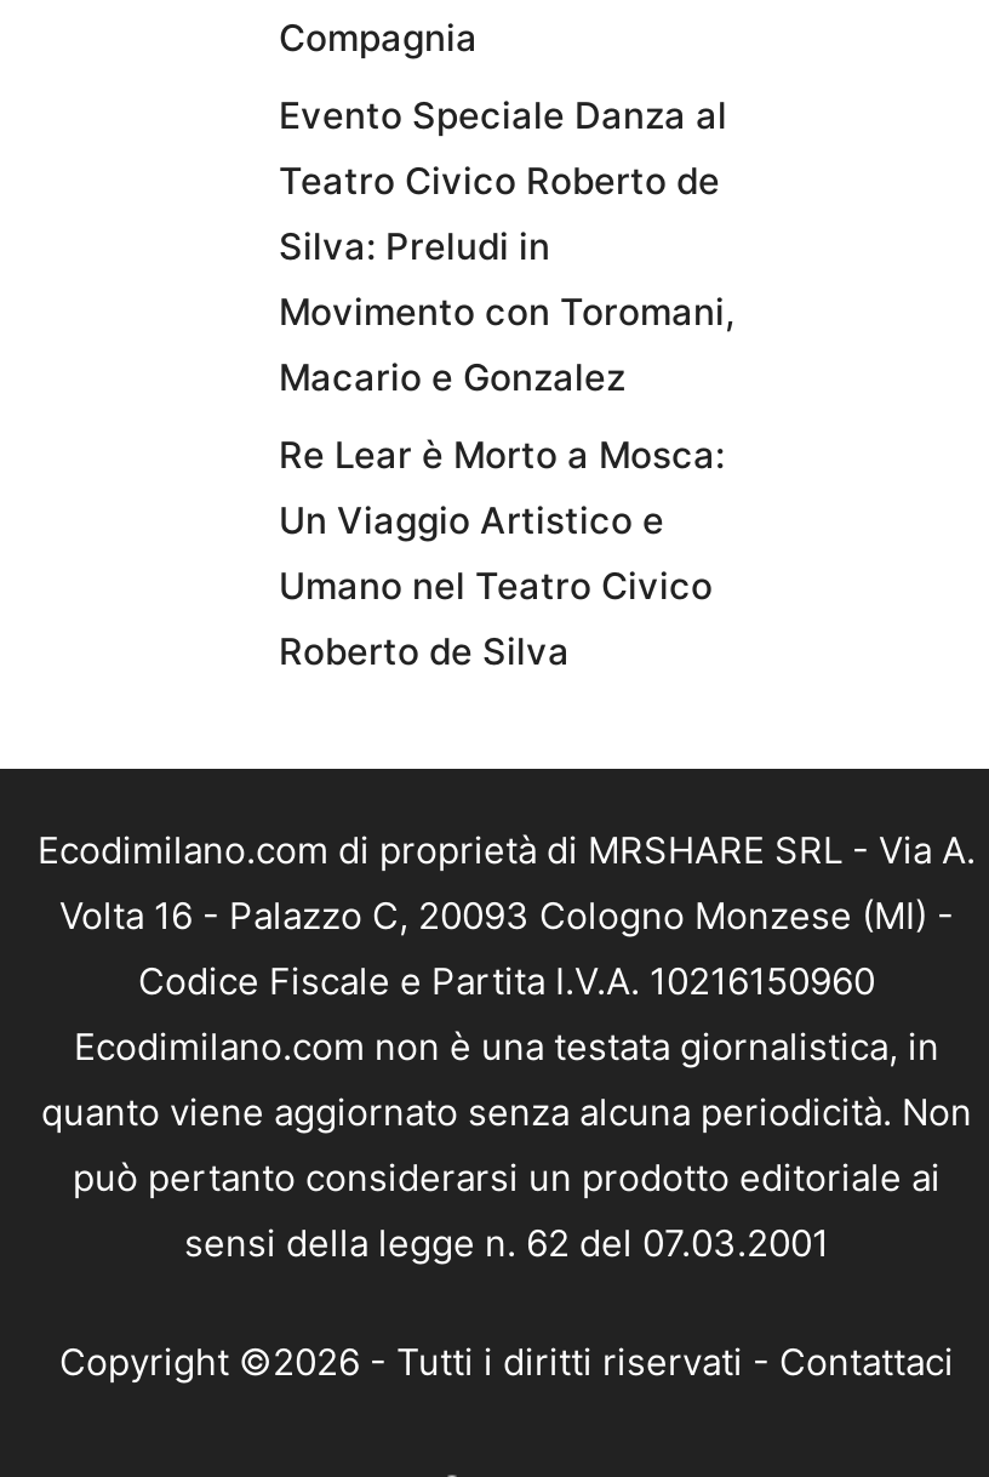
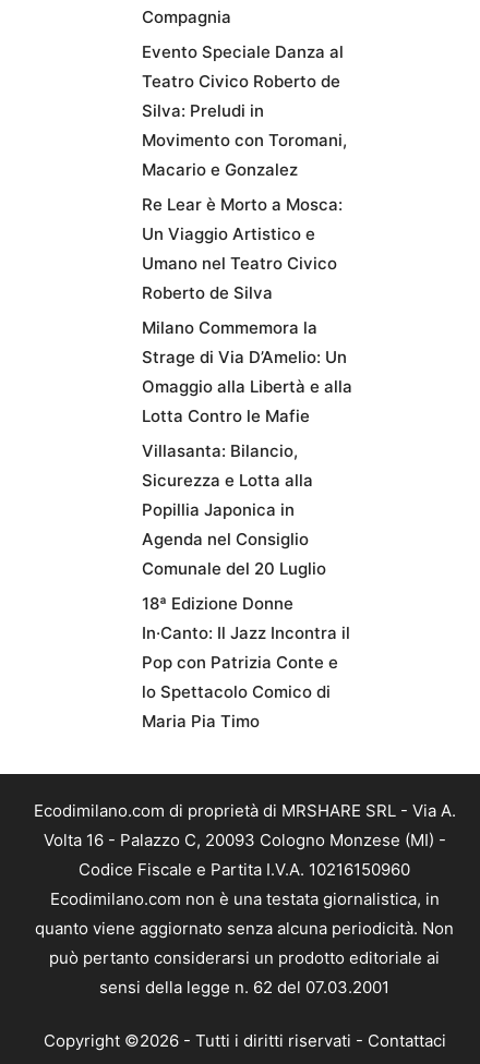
+ Milano Commemora la
+ Strage di Via D’Amelio: Un
+ Omaggio alla Libertà e alla
+ Lotta Contro le Mafie
+ Villasanta: Bilancio,
+ Sicurezza e Lotta alla
+ Popillia Japonica in
+ Agenda nel Consiglio
+ Comunale del 20 Luglio
+ 18ª Edizione Donne
+ In·Canto: Il Jazz Incontra il
+ Pop con Patrizia Conte e
+ lo Spettacolo Comico di
+ Maria Pia Timo
